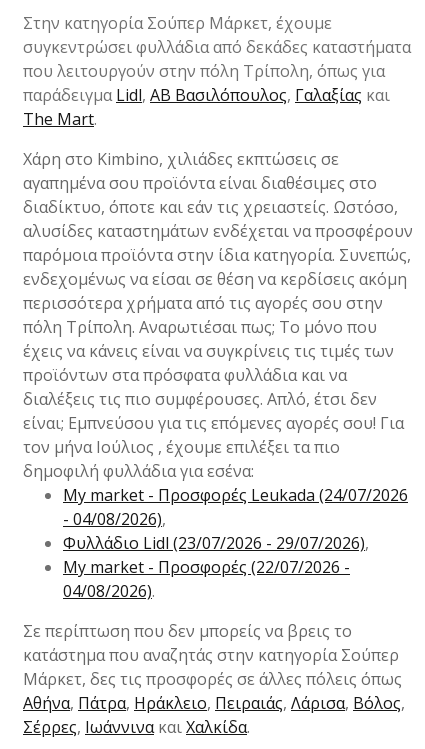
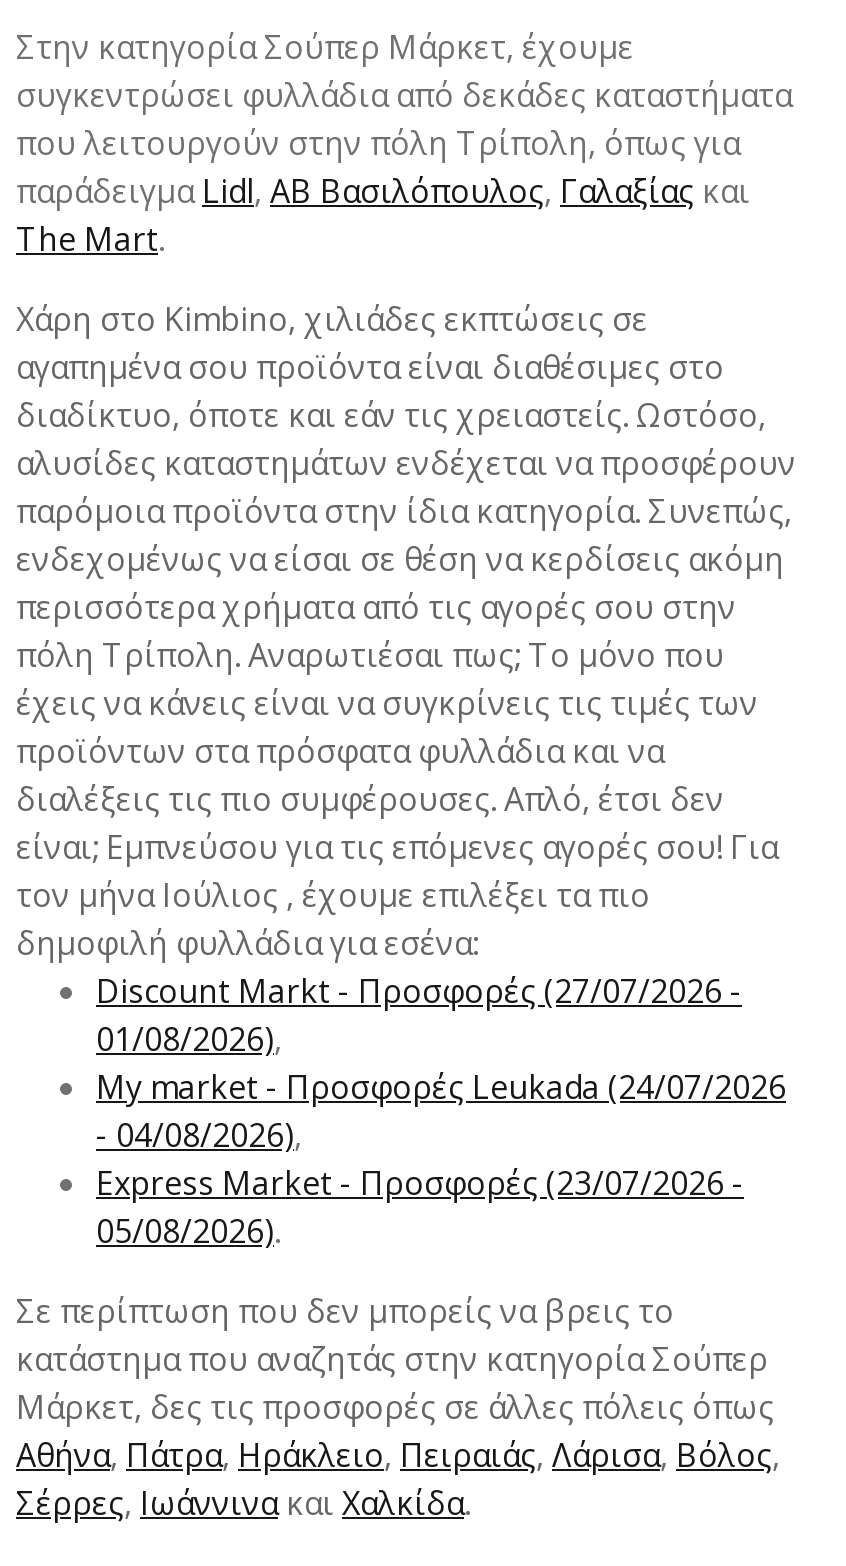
+ Discount Markt - Προσφορές (27/07/2026 -
+ 01/08/2026),

moved down: My market - Προσφορές Leukada (24/07/2026 | - 04/08/2026),

- Φυλλάδιο Lidl (23/07/2026 - 29/07/2026),
- My market - Προσφορές (22/07/2026 -
- 04/08/2026).
+ Express Market - Προσφορές (23/07/2026 -
+ 05/08/2026).
